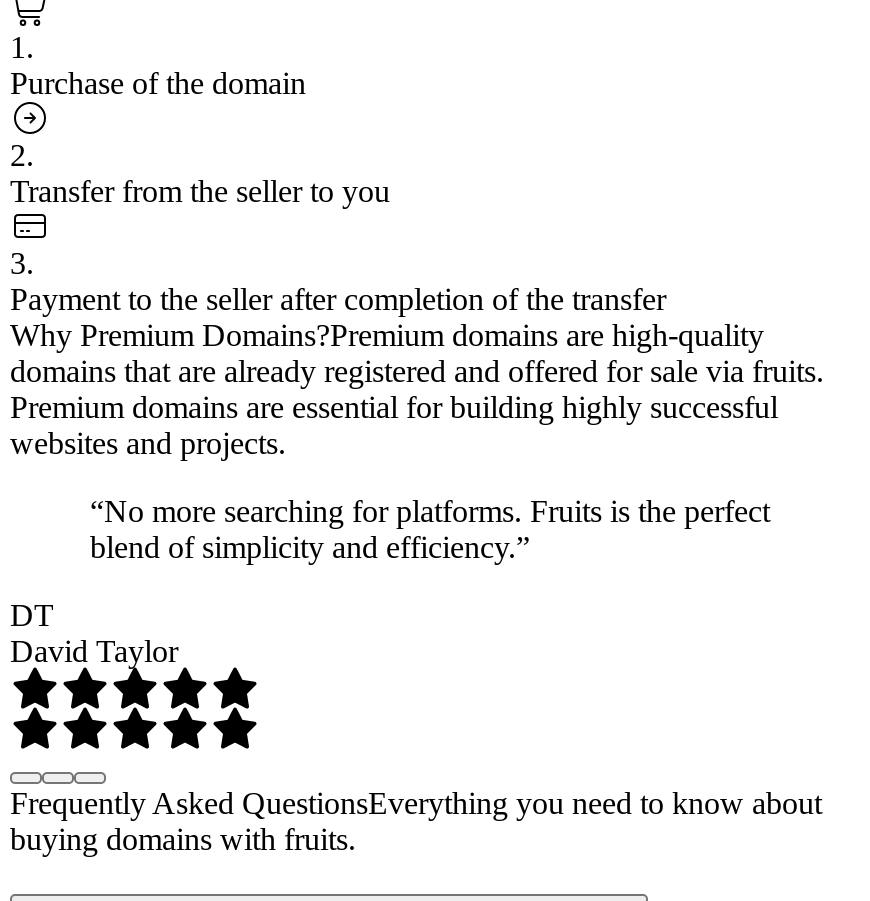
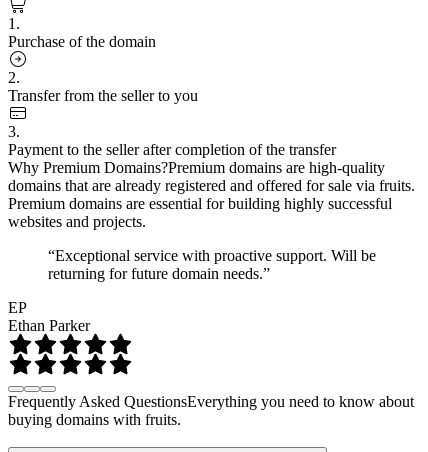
- “No more searching for platforms. Fruits is the perfect
- blend of simplicity and efficiency.”
+ “Exceptional service with proactive support. Will be
+ returning for future domain needs.”

- DT
- David Taylor
+ EP
+ Ethan Parker
